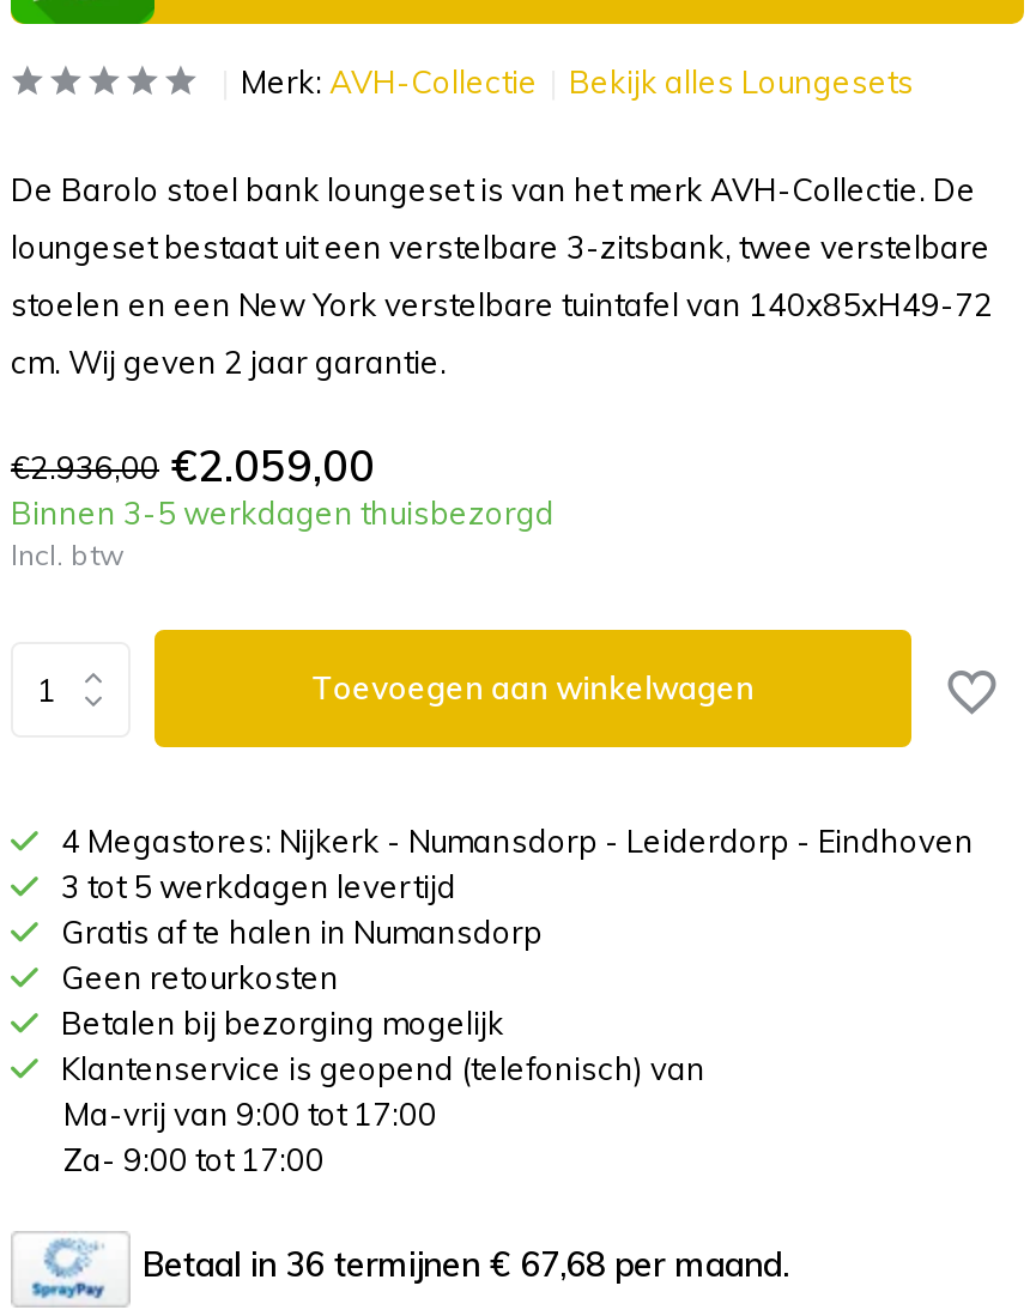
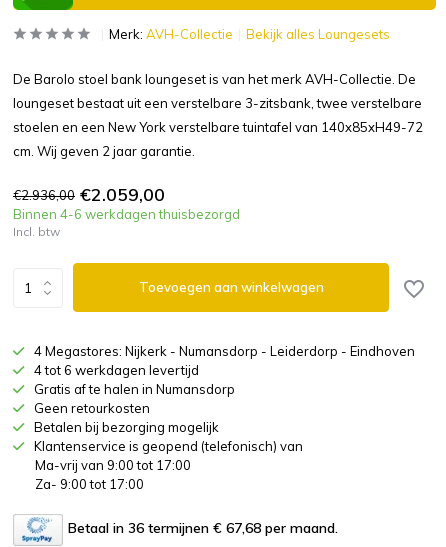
- Binnen 3-5 werkdagen thuisbezorgd
+ Binnen 4-6 werkdagen thuisbezorgd

- 3 tot 5 werkdagen levertijd
+ 4 tot 6 werkdagen levertijd
